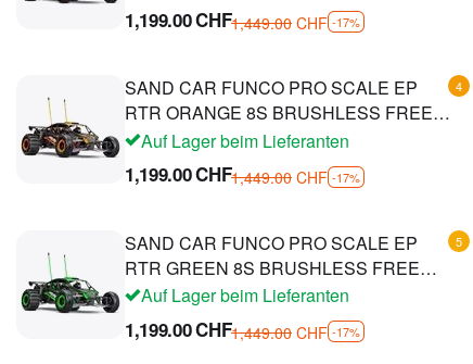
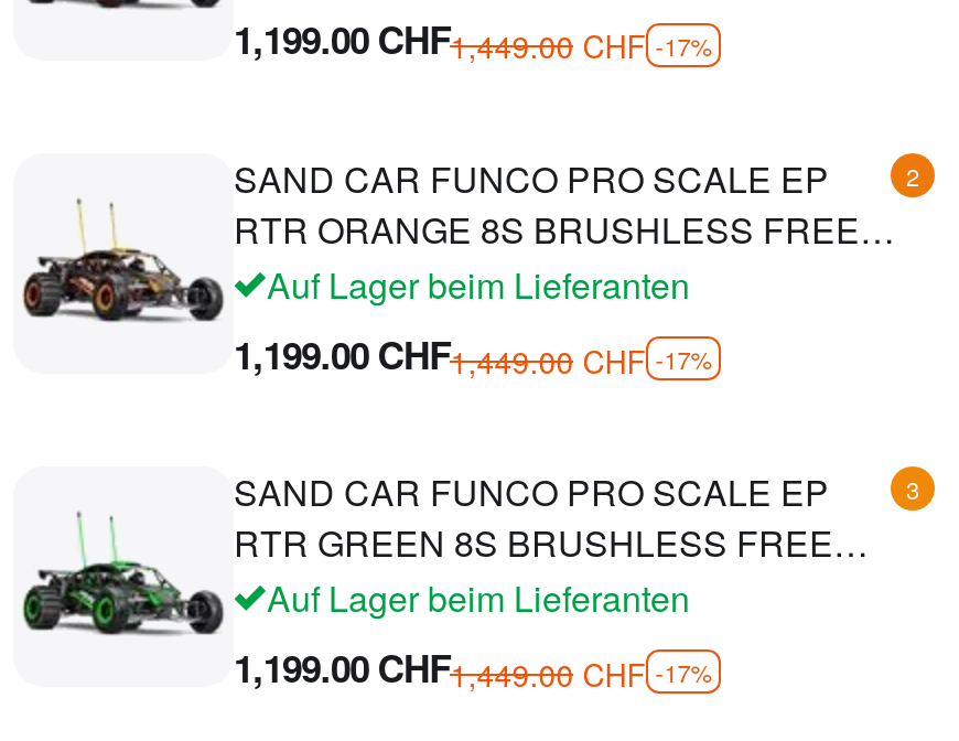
- 4
+ 2

- 5
+ 3
